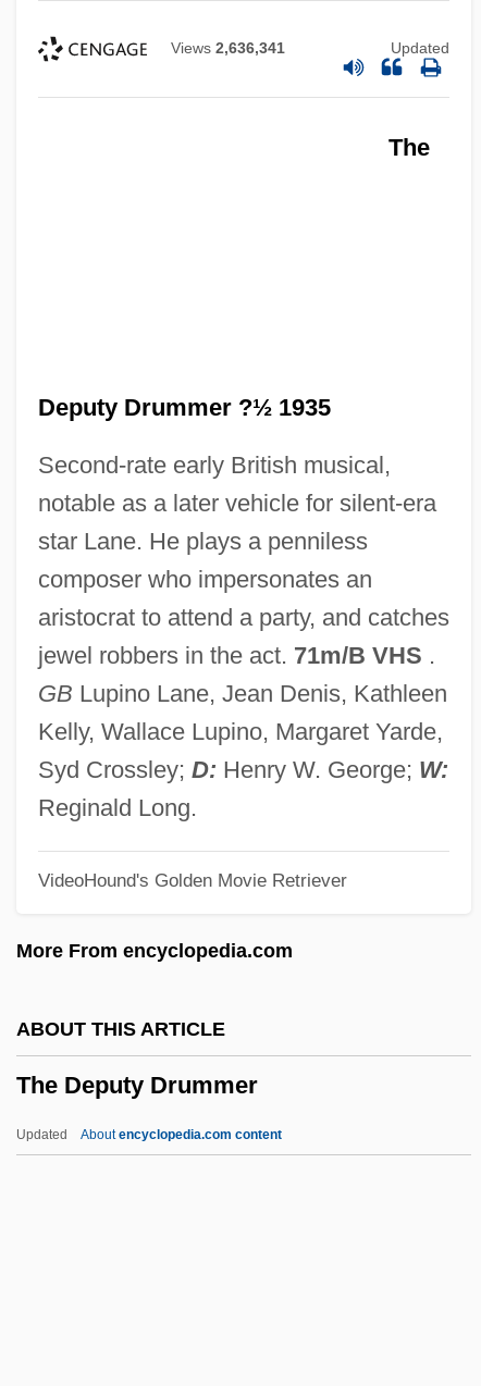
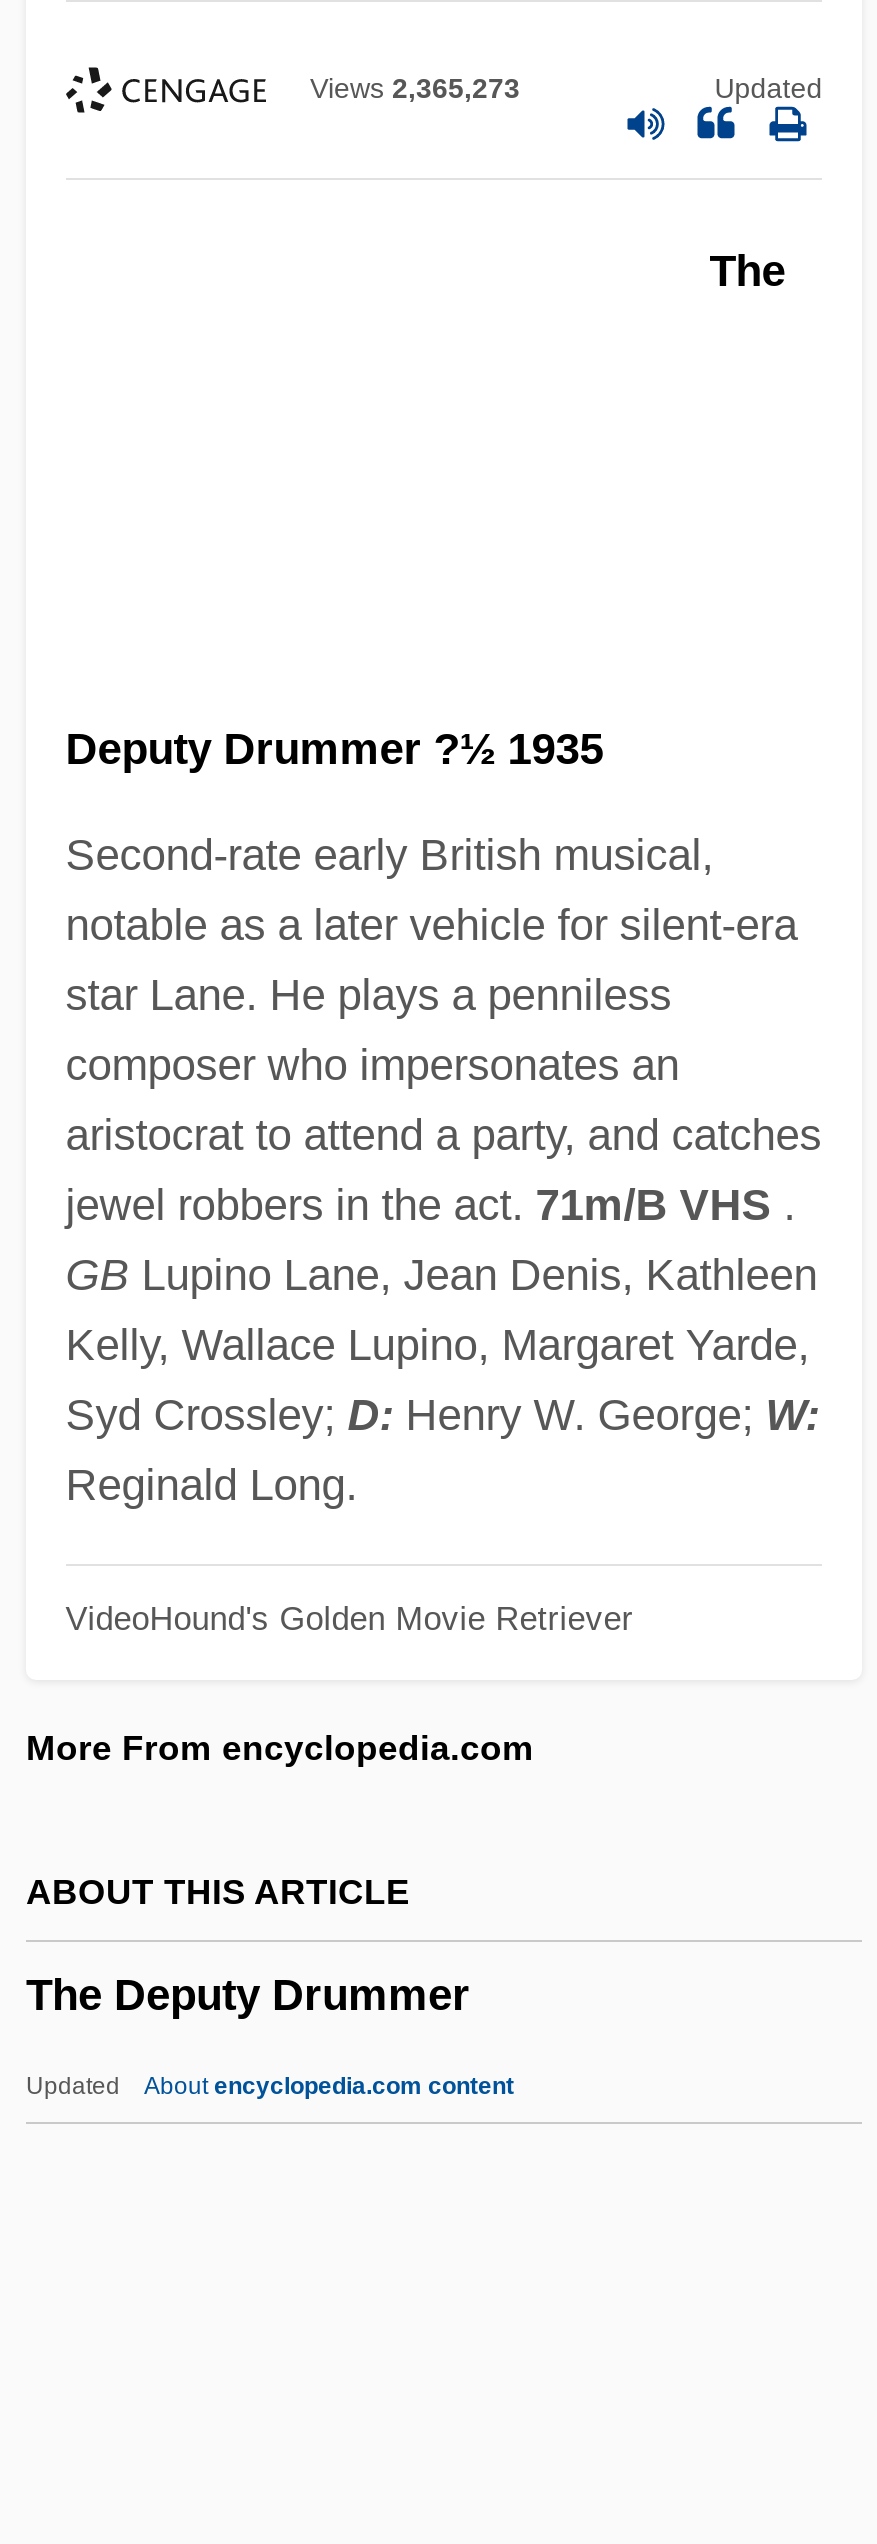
- Views 2,636,341
+ Views 2,365,273
